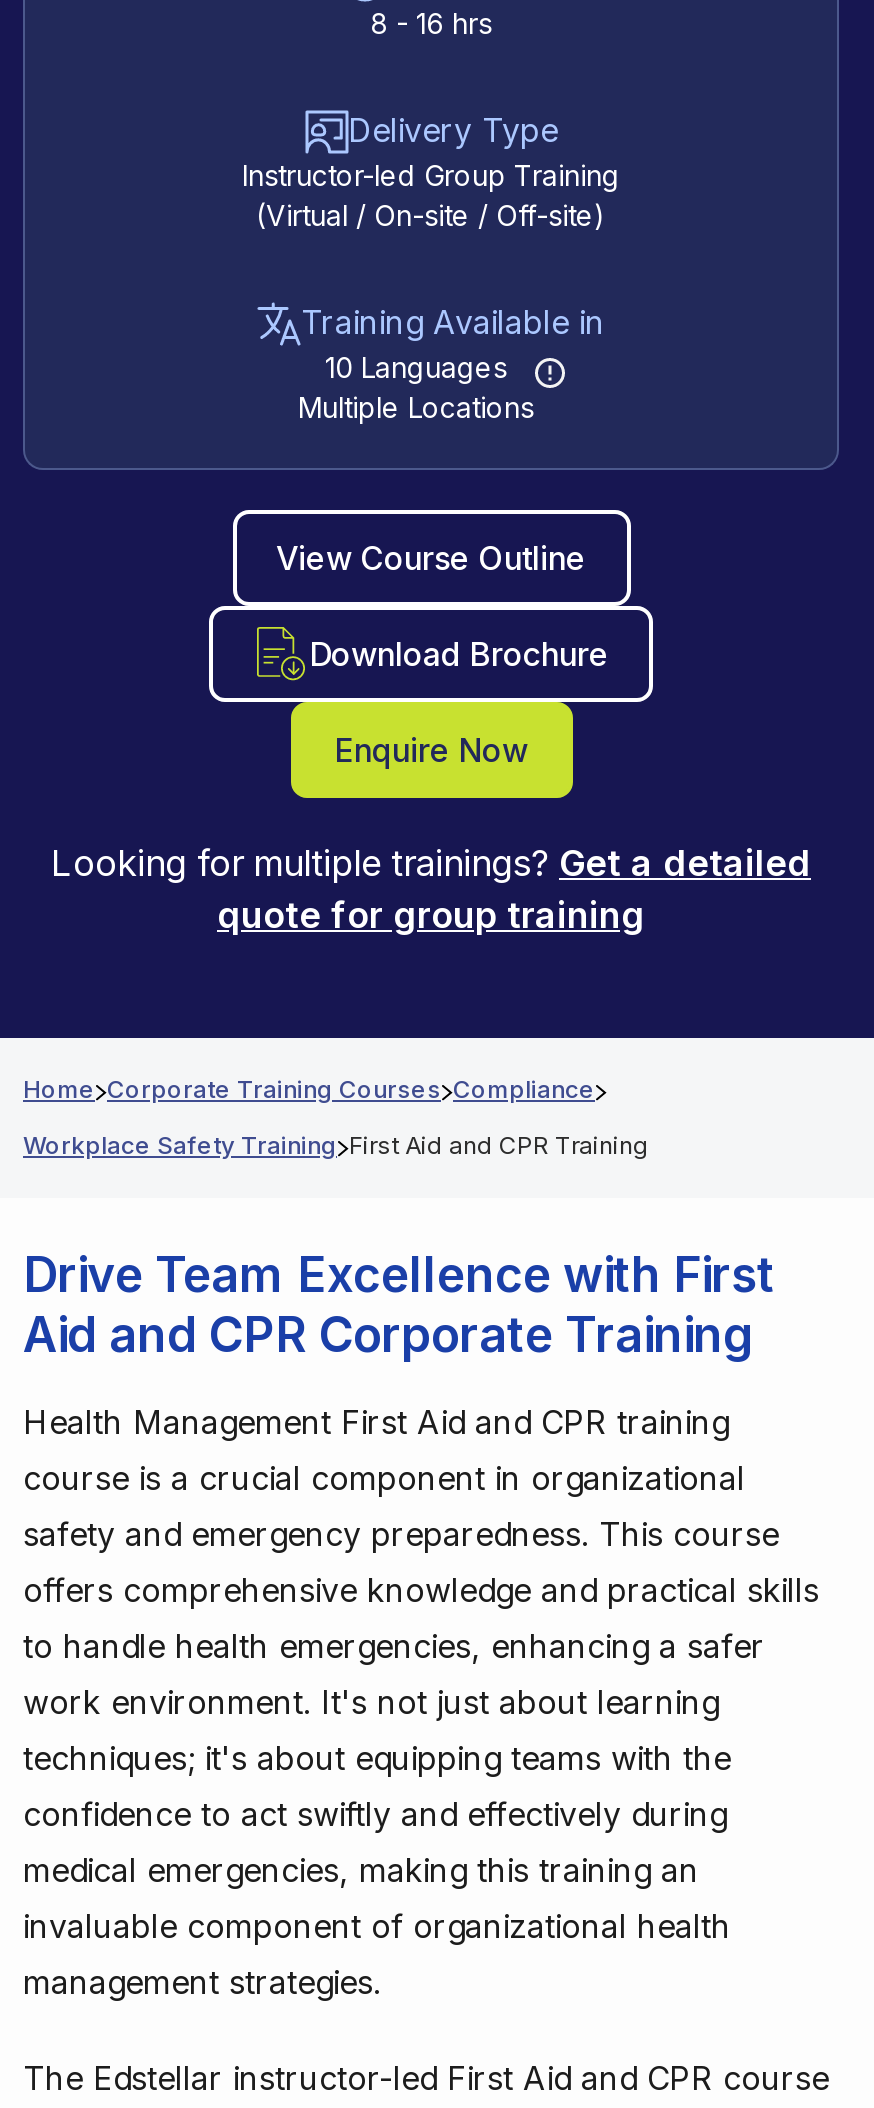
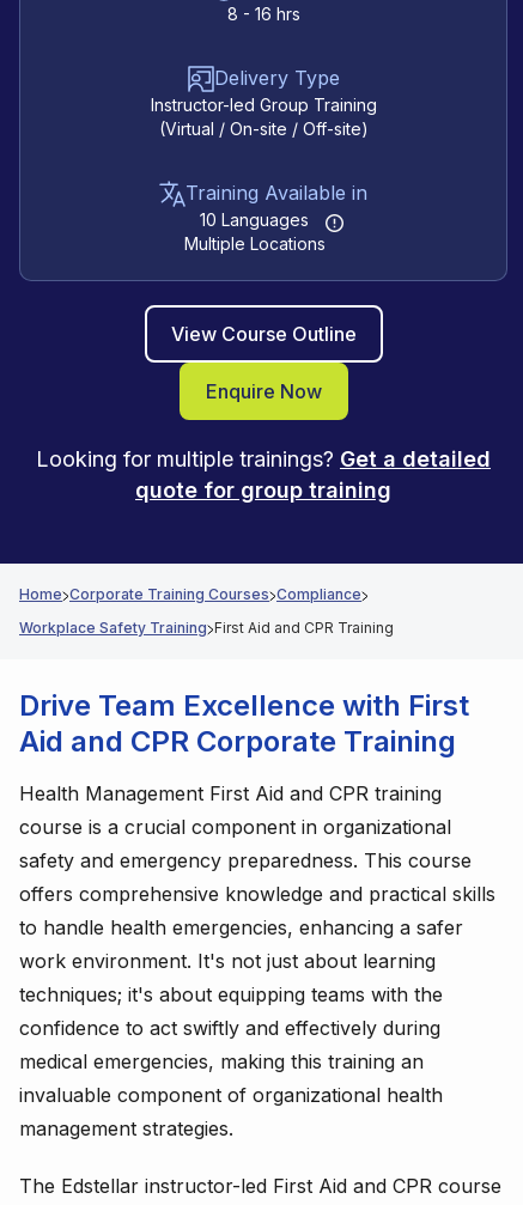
- Download Brochure
